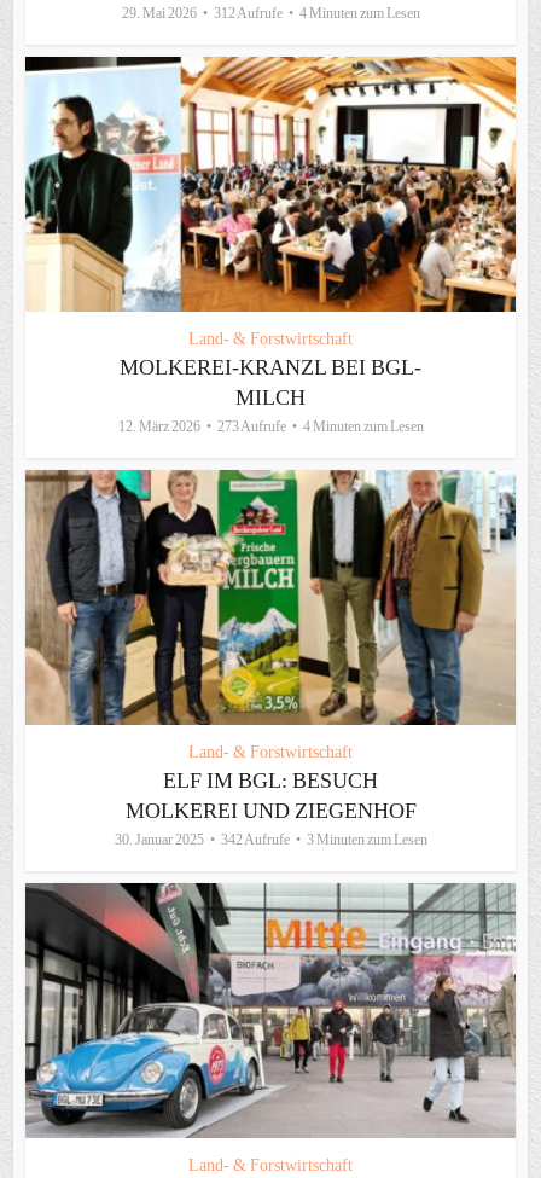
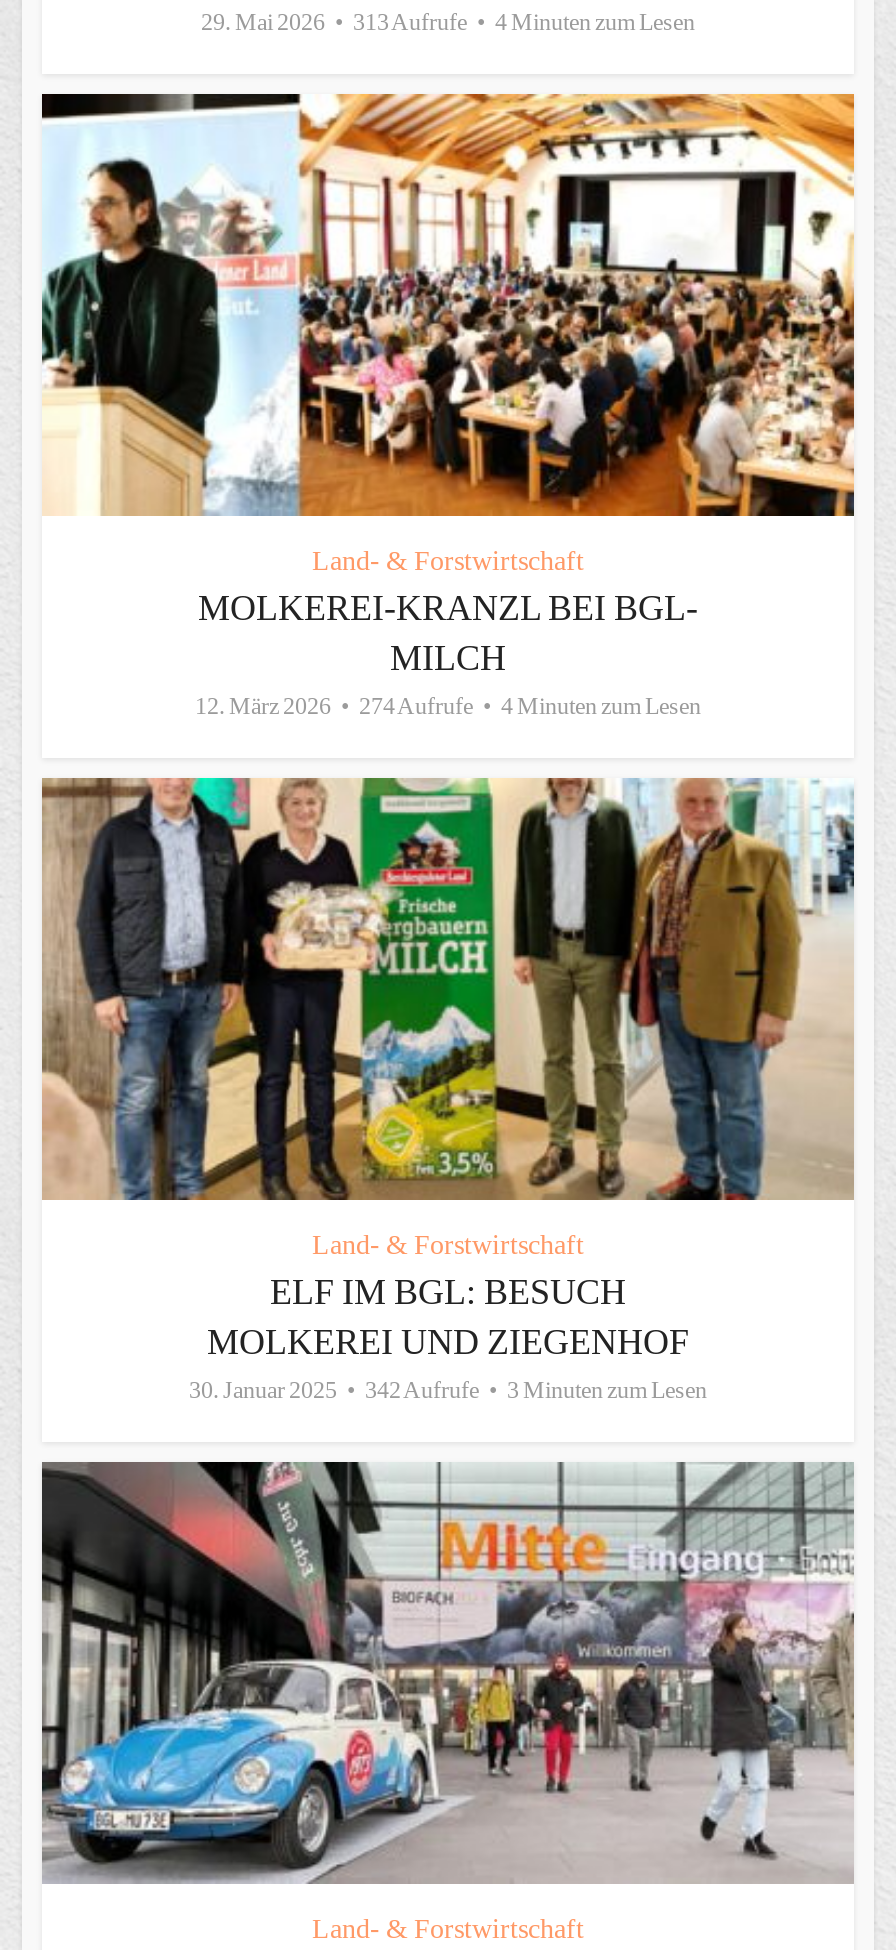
- 29. Mai 2026 312 Aufrufe 4 Minuten zum Lesen
+ 29. Mai 2026 313 Aufrufe 4 Minuten zum Lesen

- 12. März 2026 273 Aufrufe 4 Minuten zum Lesen
+ 12. März 2026 274 Aufrufe 4 Minuten zum Lesen
